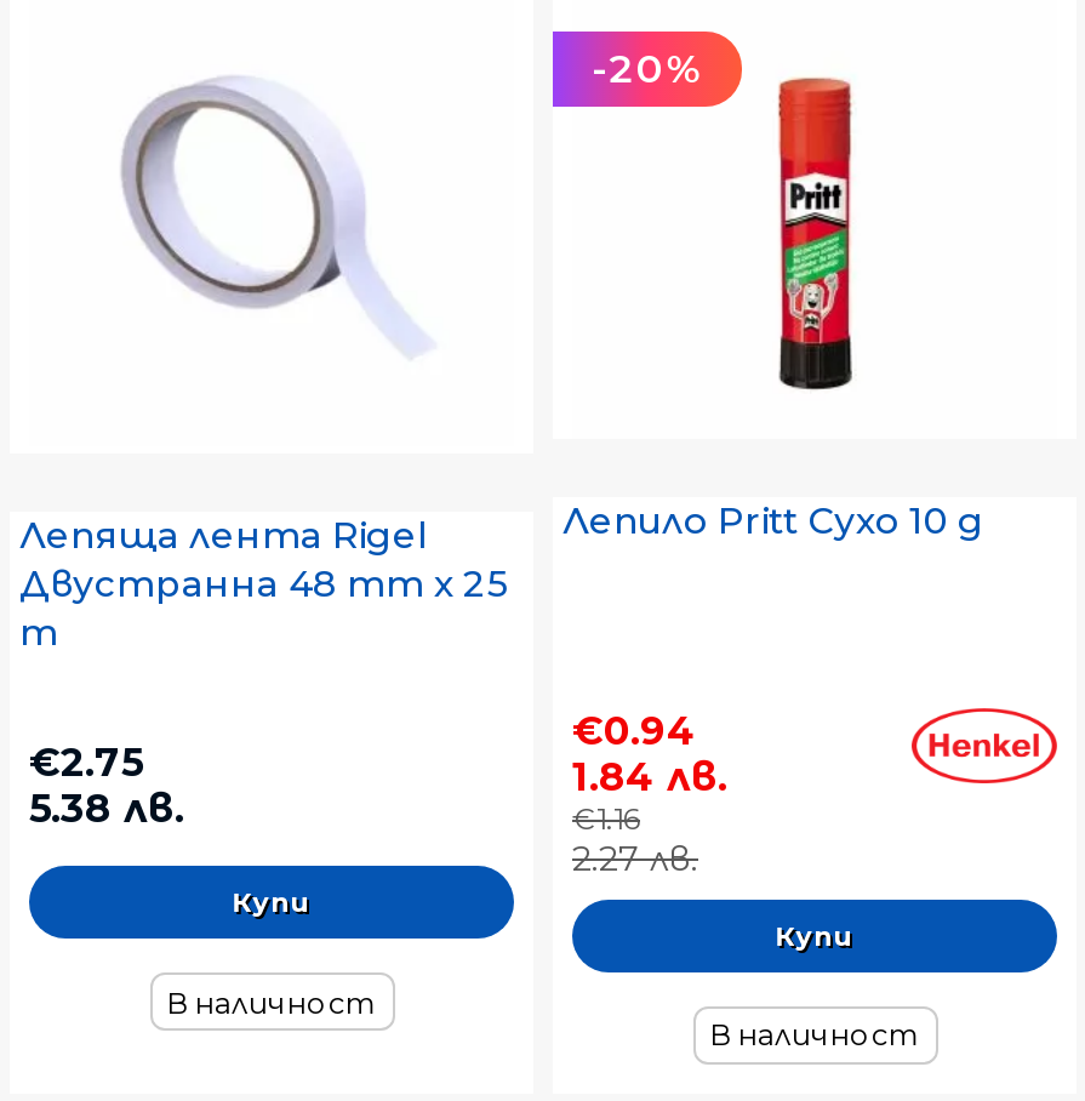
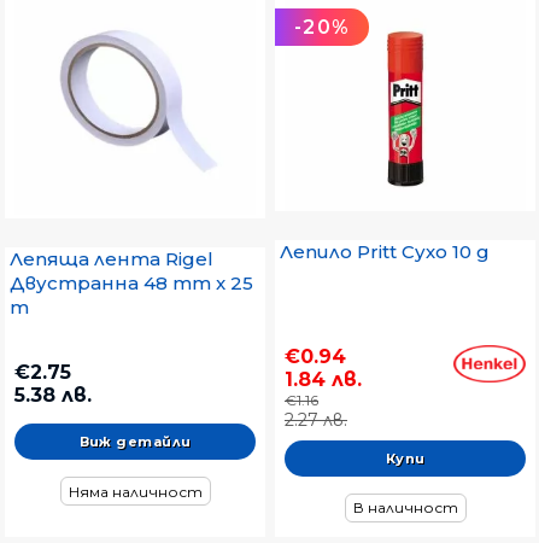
- В наличност
+ Виж детайли
+ Няма наличност
